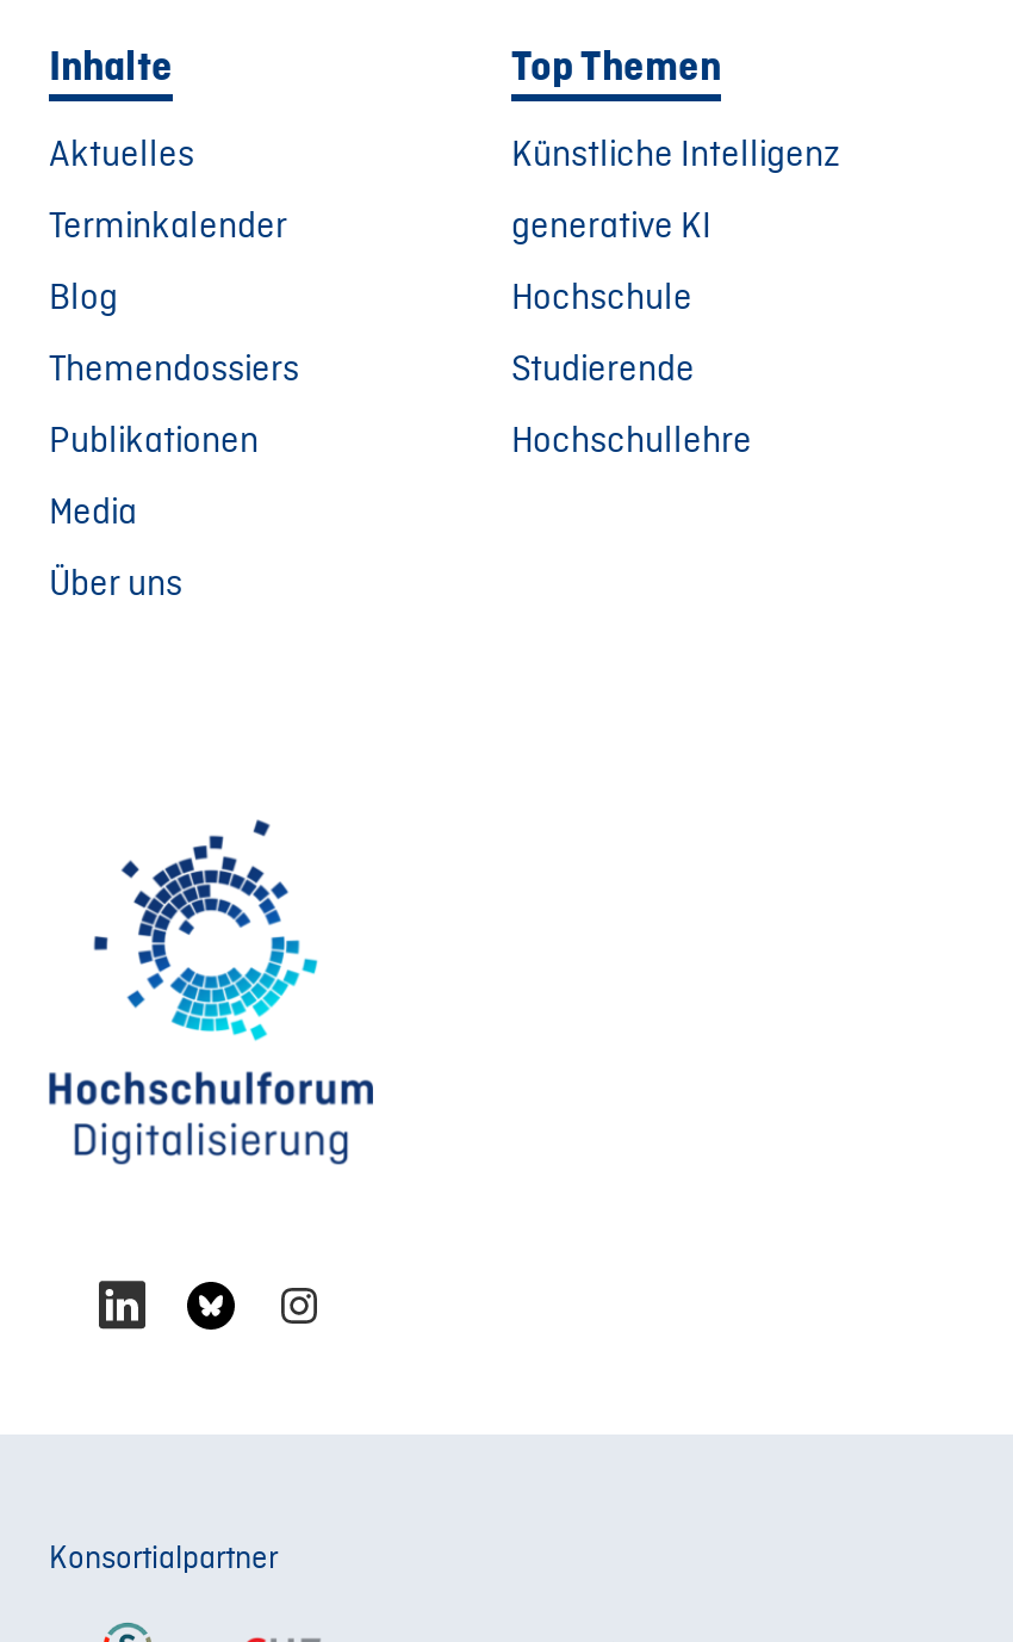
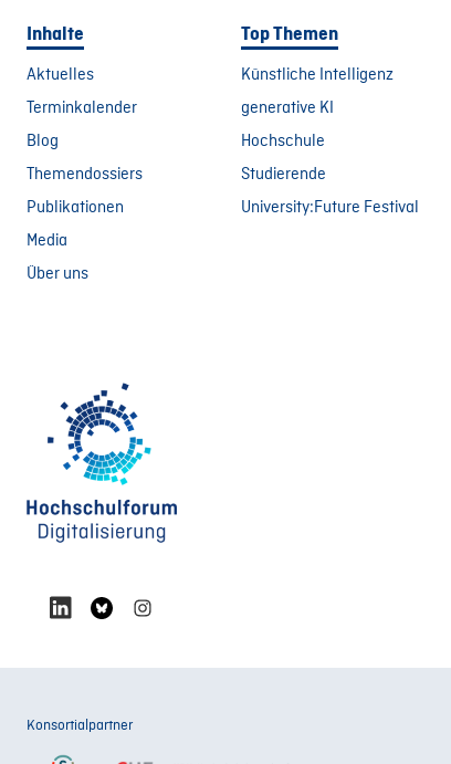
- Hochschullehre
+ University:Future Festival
